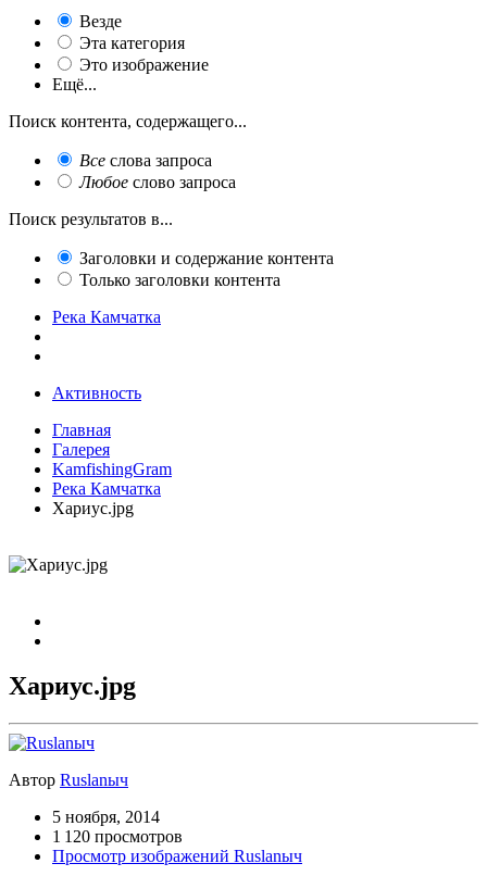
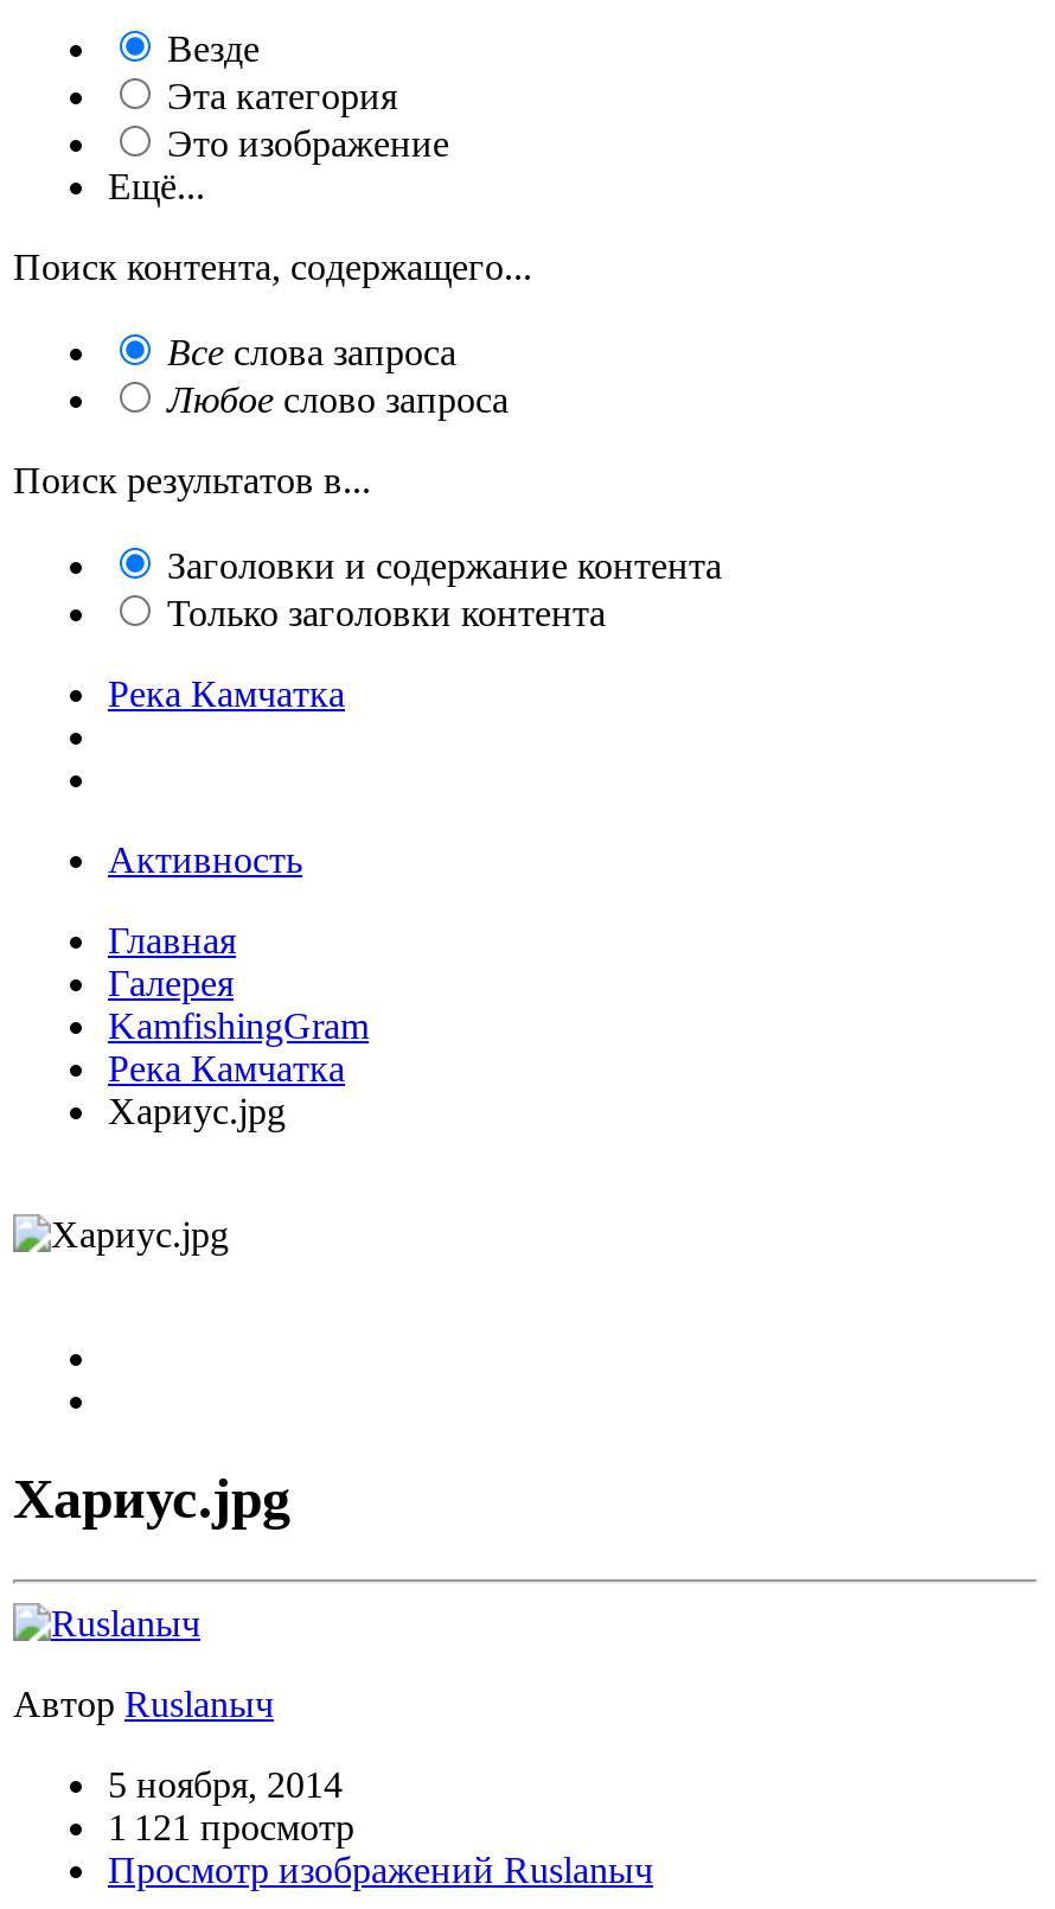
- 1 120 просмотров
+ 1 121 просмотр
